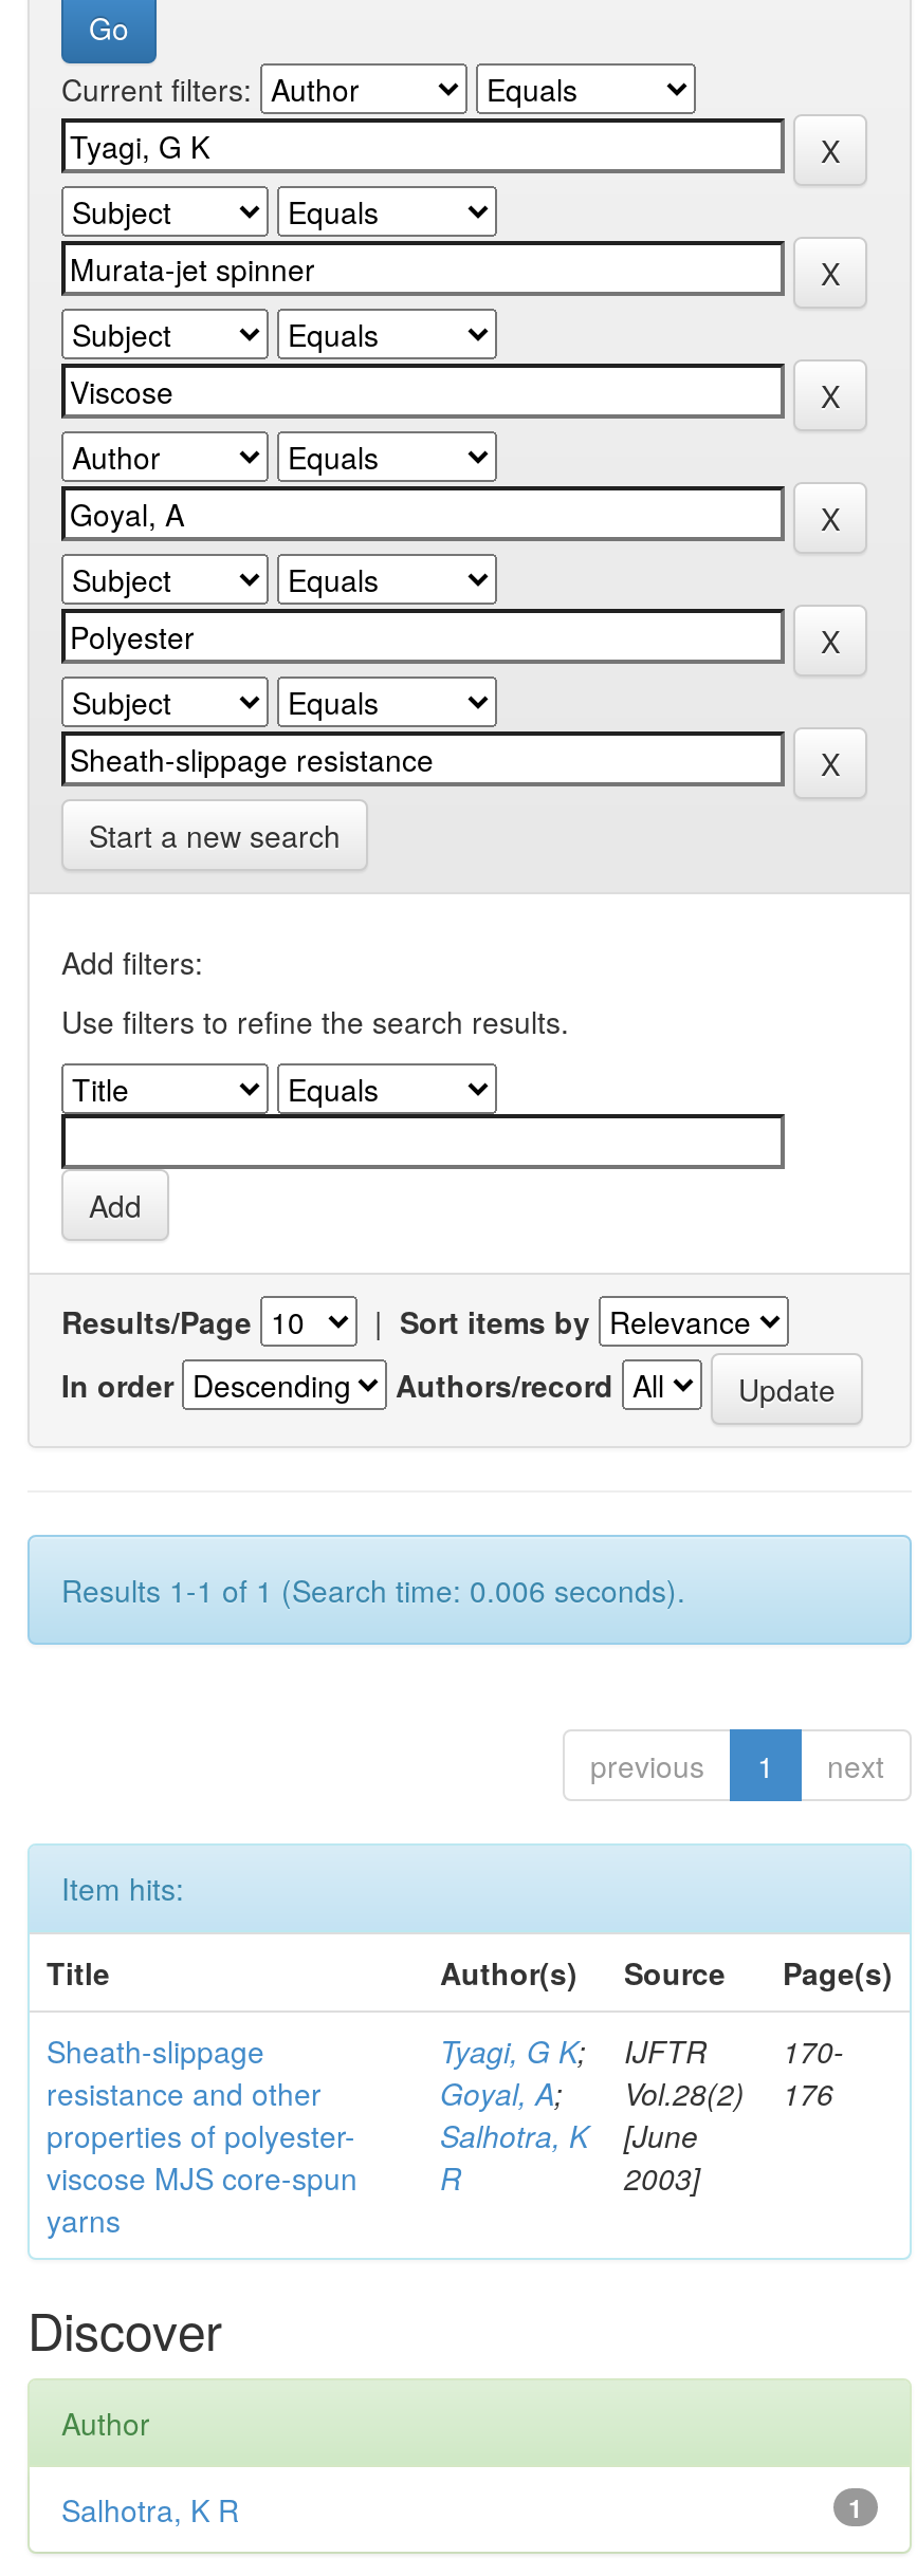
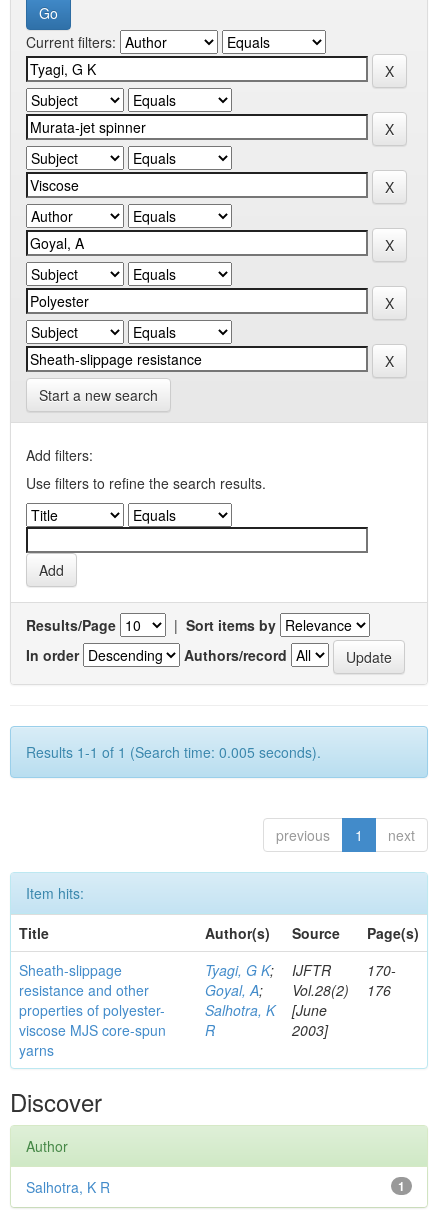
- Results 1-1 of 1 (Search time: 0.006 seconds).
+ Results 1-1 of 1 (Search time: 0.005 seconds).
